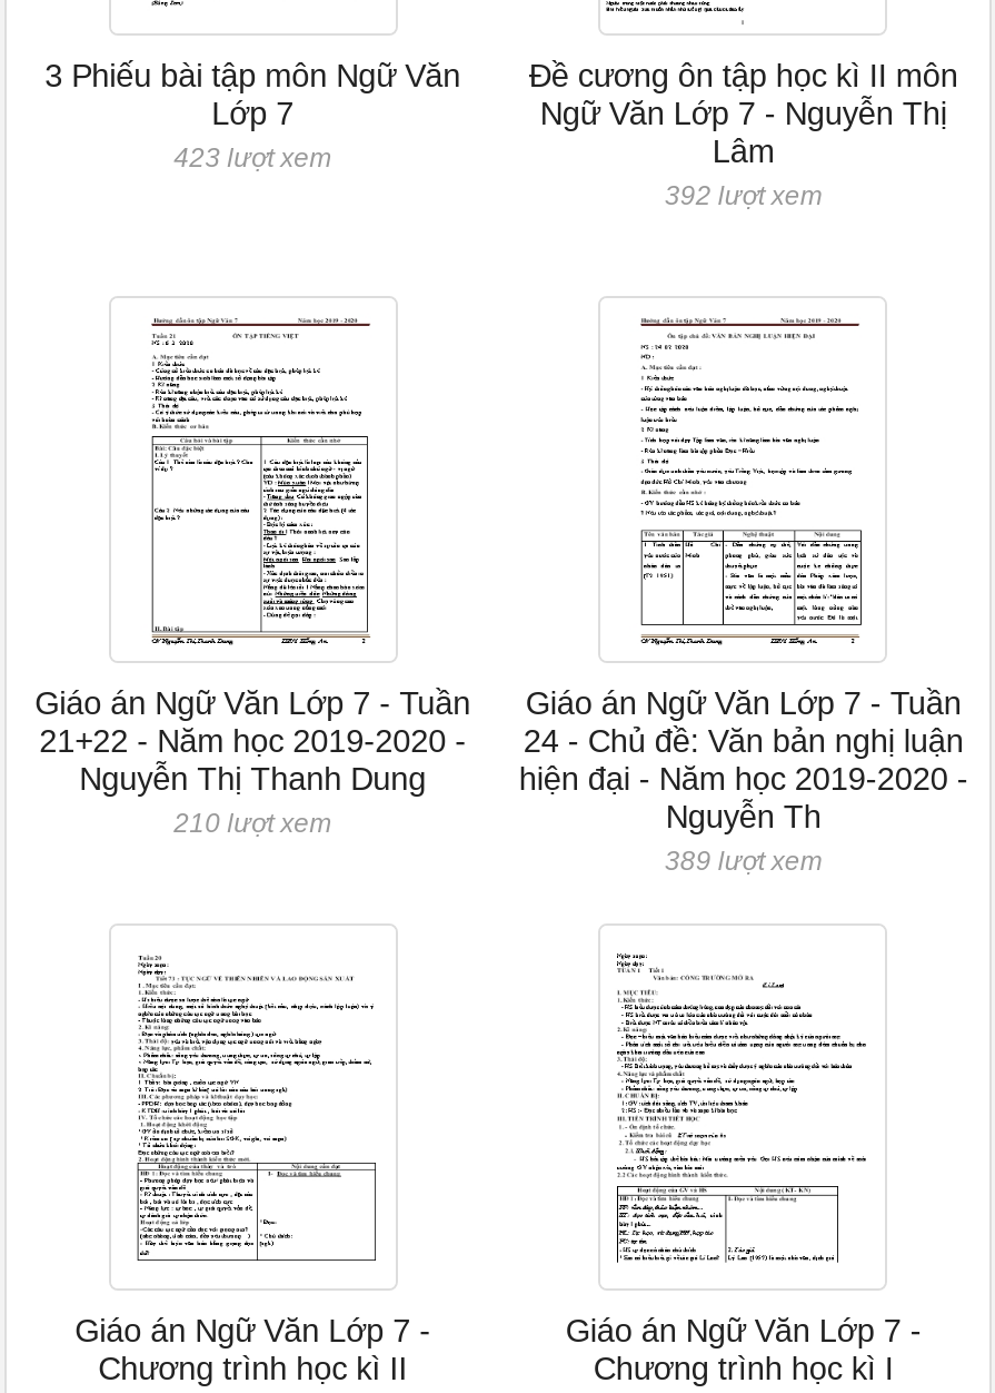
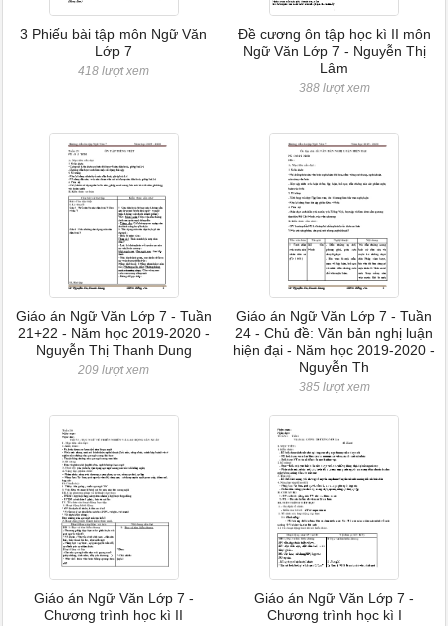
- 423 lượt xem
+ 418 lượt xem

- 392 lượt xem
+ 388 lượt xem

- 210 lượt xem
+ 209 lượt xem

- 389 lượt xem
+ 385 lượt xem
